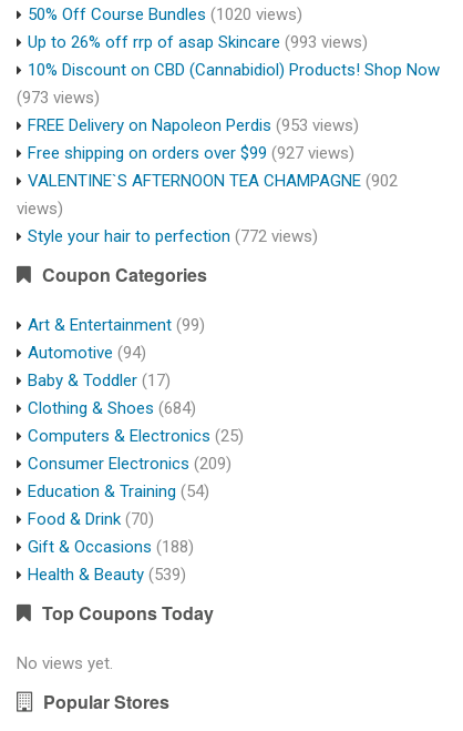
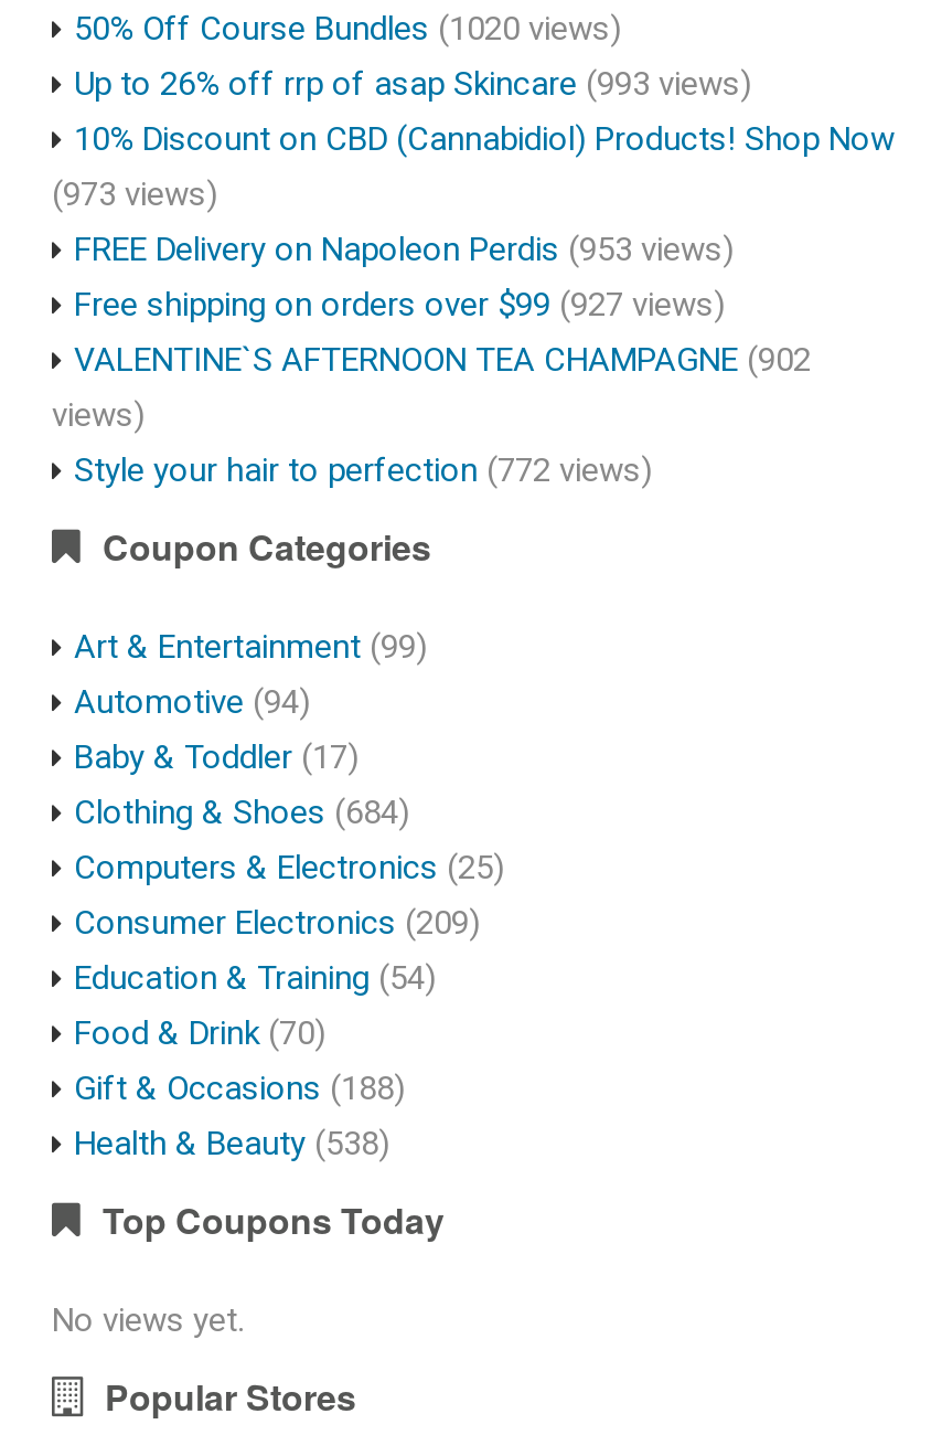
- Health & Beauty (539)
+ Health & Beauty (538)
